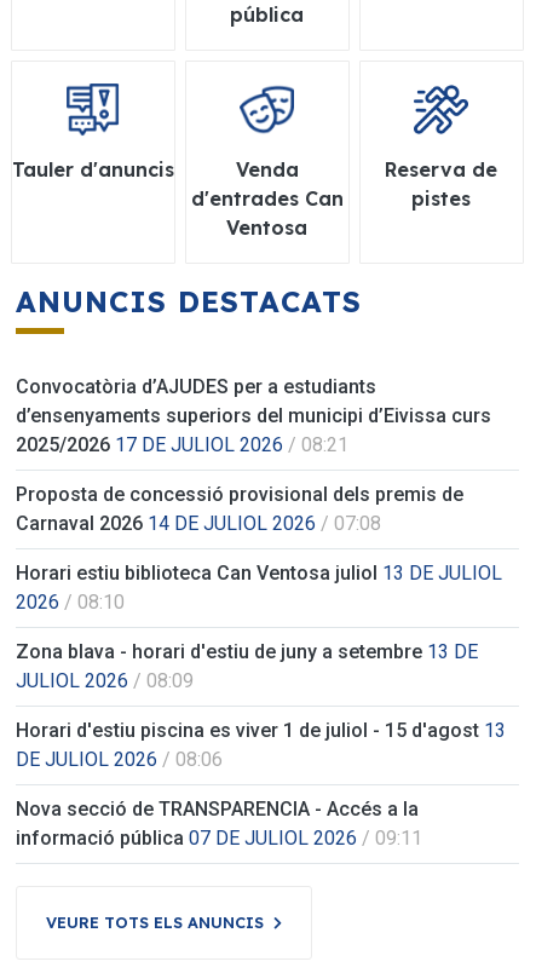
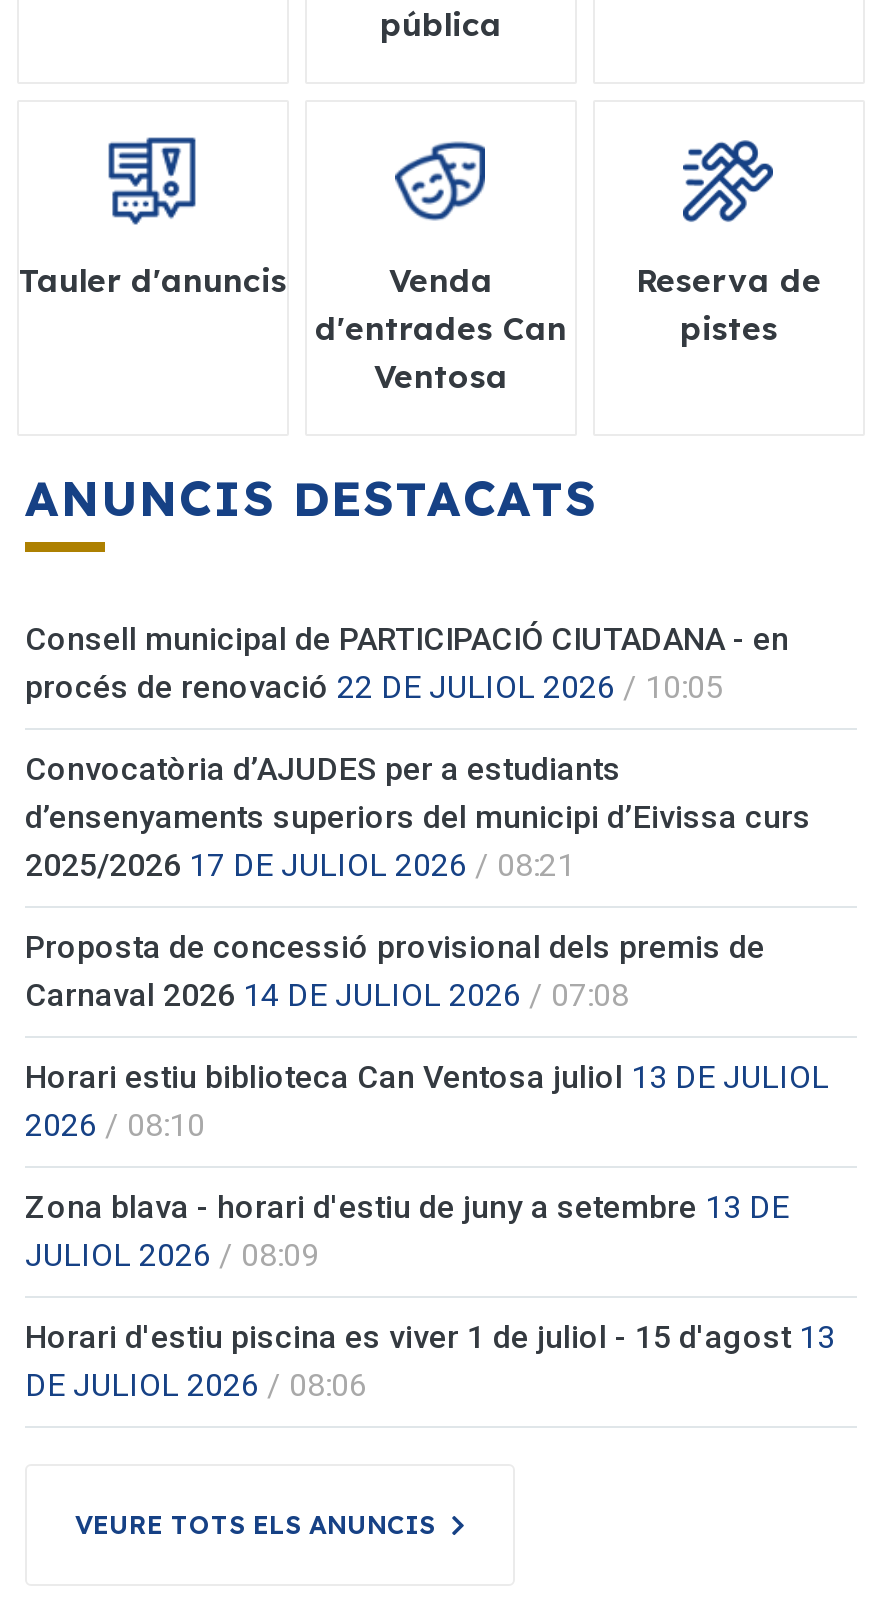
+ Consell municipal de PARTICIPACIÓ CIUTADANA - en
+ procés de renovació 22 DE JULIOL 2026 / 10:05

moved down: Convocatòria d’AJUDES per a estudiants | d’ensenyaments superiors del municipi d’Eivissa curs | 2025/2026 17 DE JULIOL 2026 / 08:21 | ... | Horari d'estiu piscina es viver 1 de juliol - 15 d'agost 13 | DE JULIOL 2026 / 08:06

- Nova secció de TRANSPARENCIA - Accés a la
- informació pública 07 DE JULIOL 2026 / 09:11
